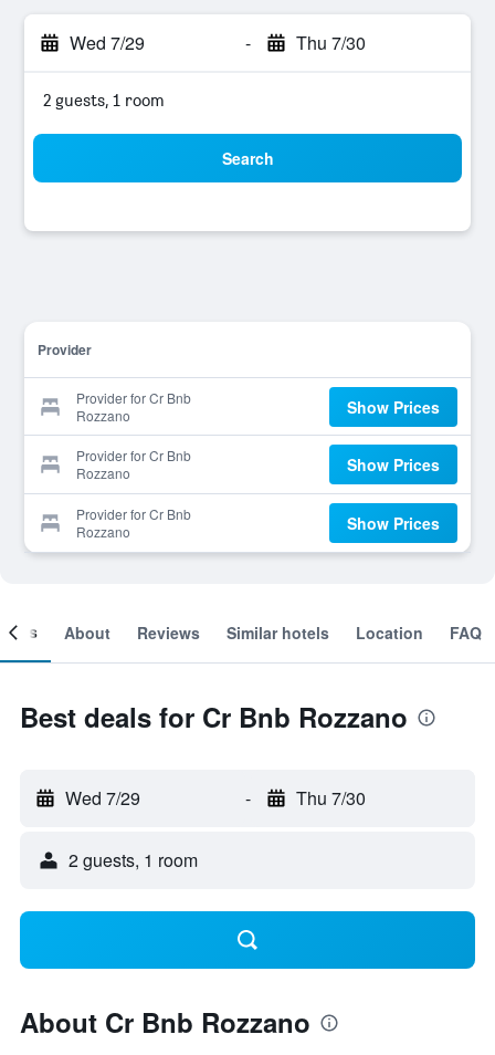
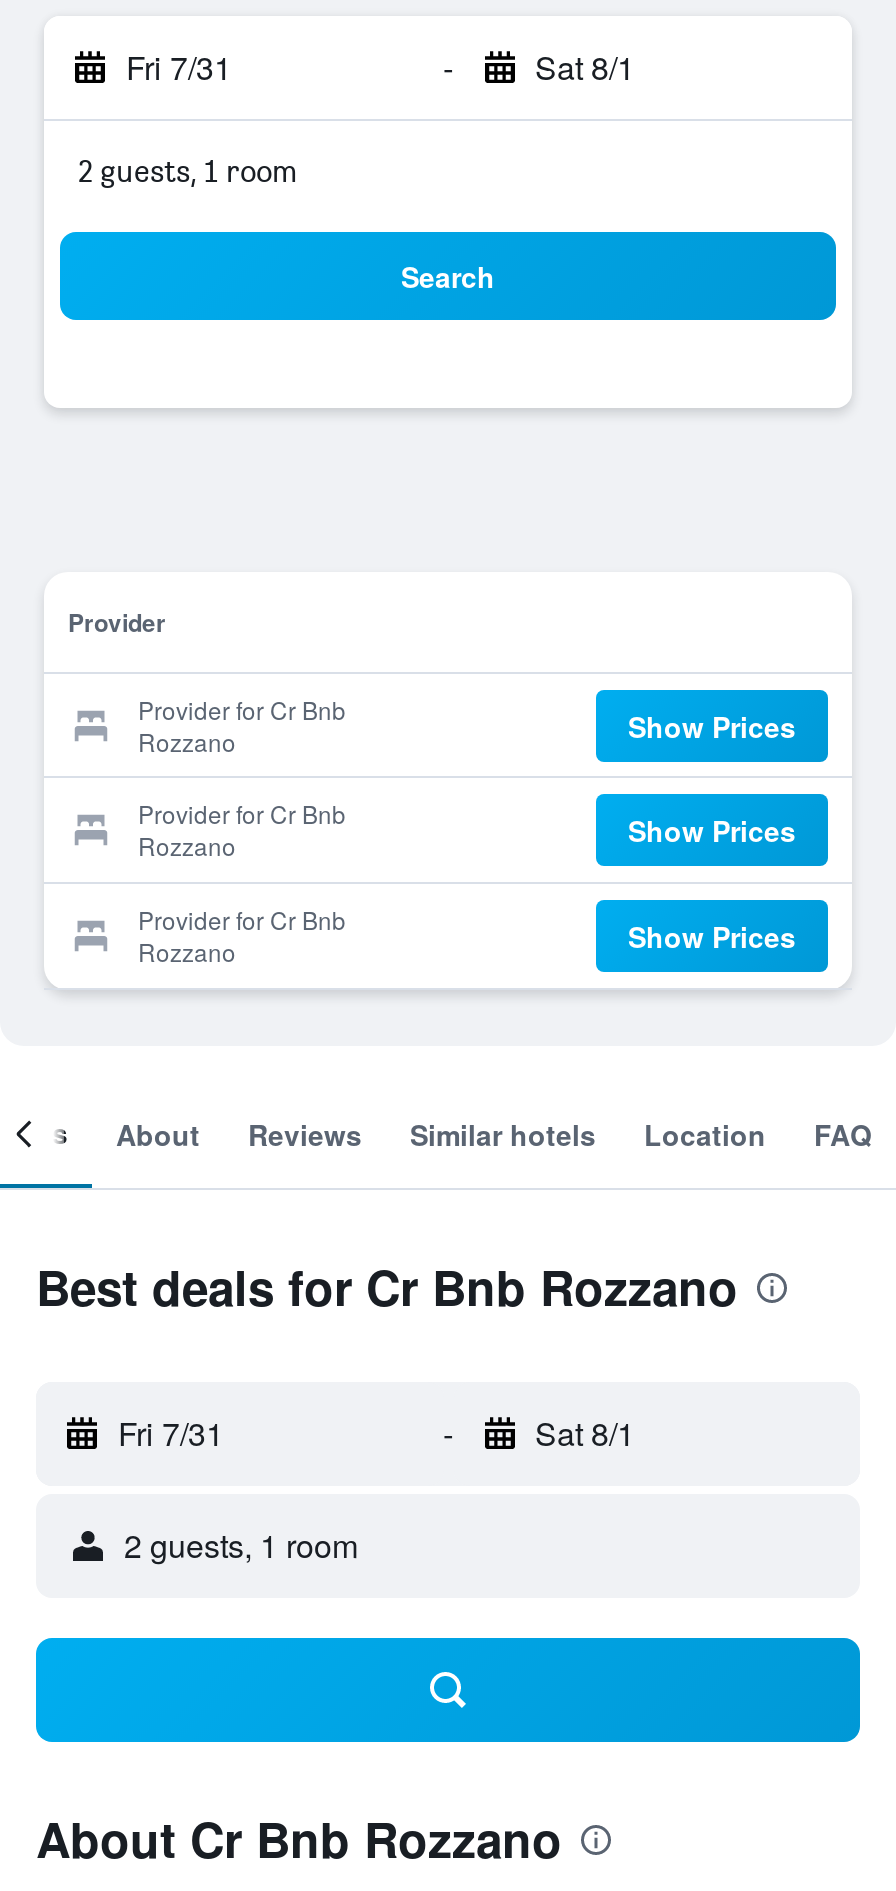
- Wed 7/29
+ Fri 7/31

- Thu 7/30
+ Sat 8/1

- Wed 7/29
+ Fri 7/31

- Thu 7/30
+ Sat 8/1
